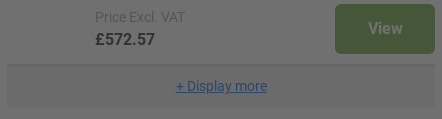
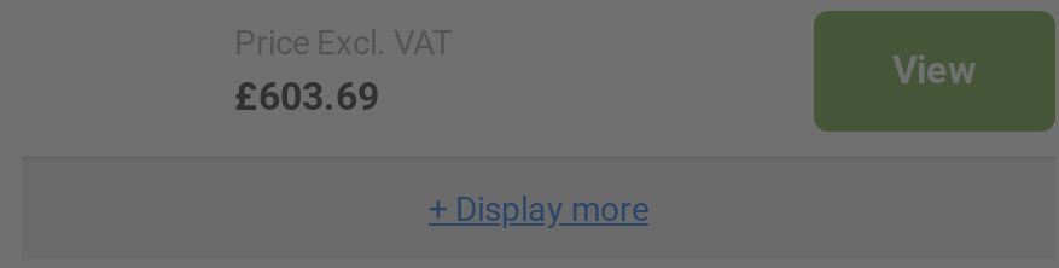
- £572.57
+ £603.69
